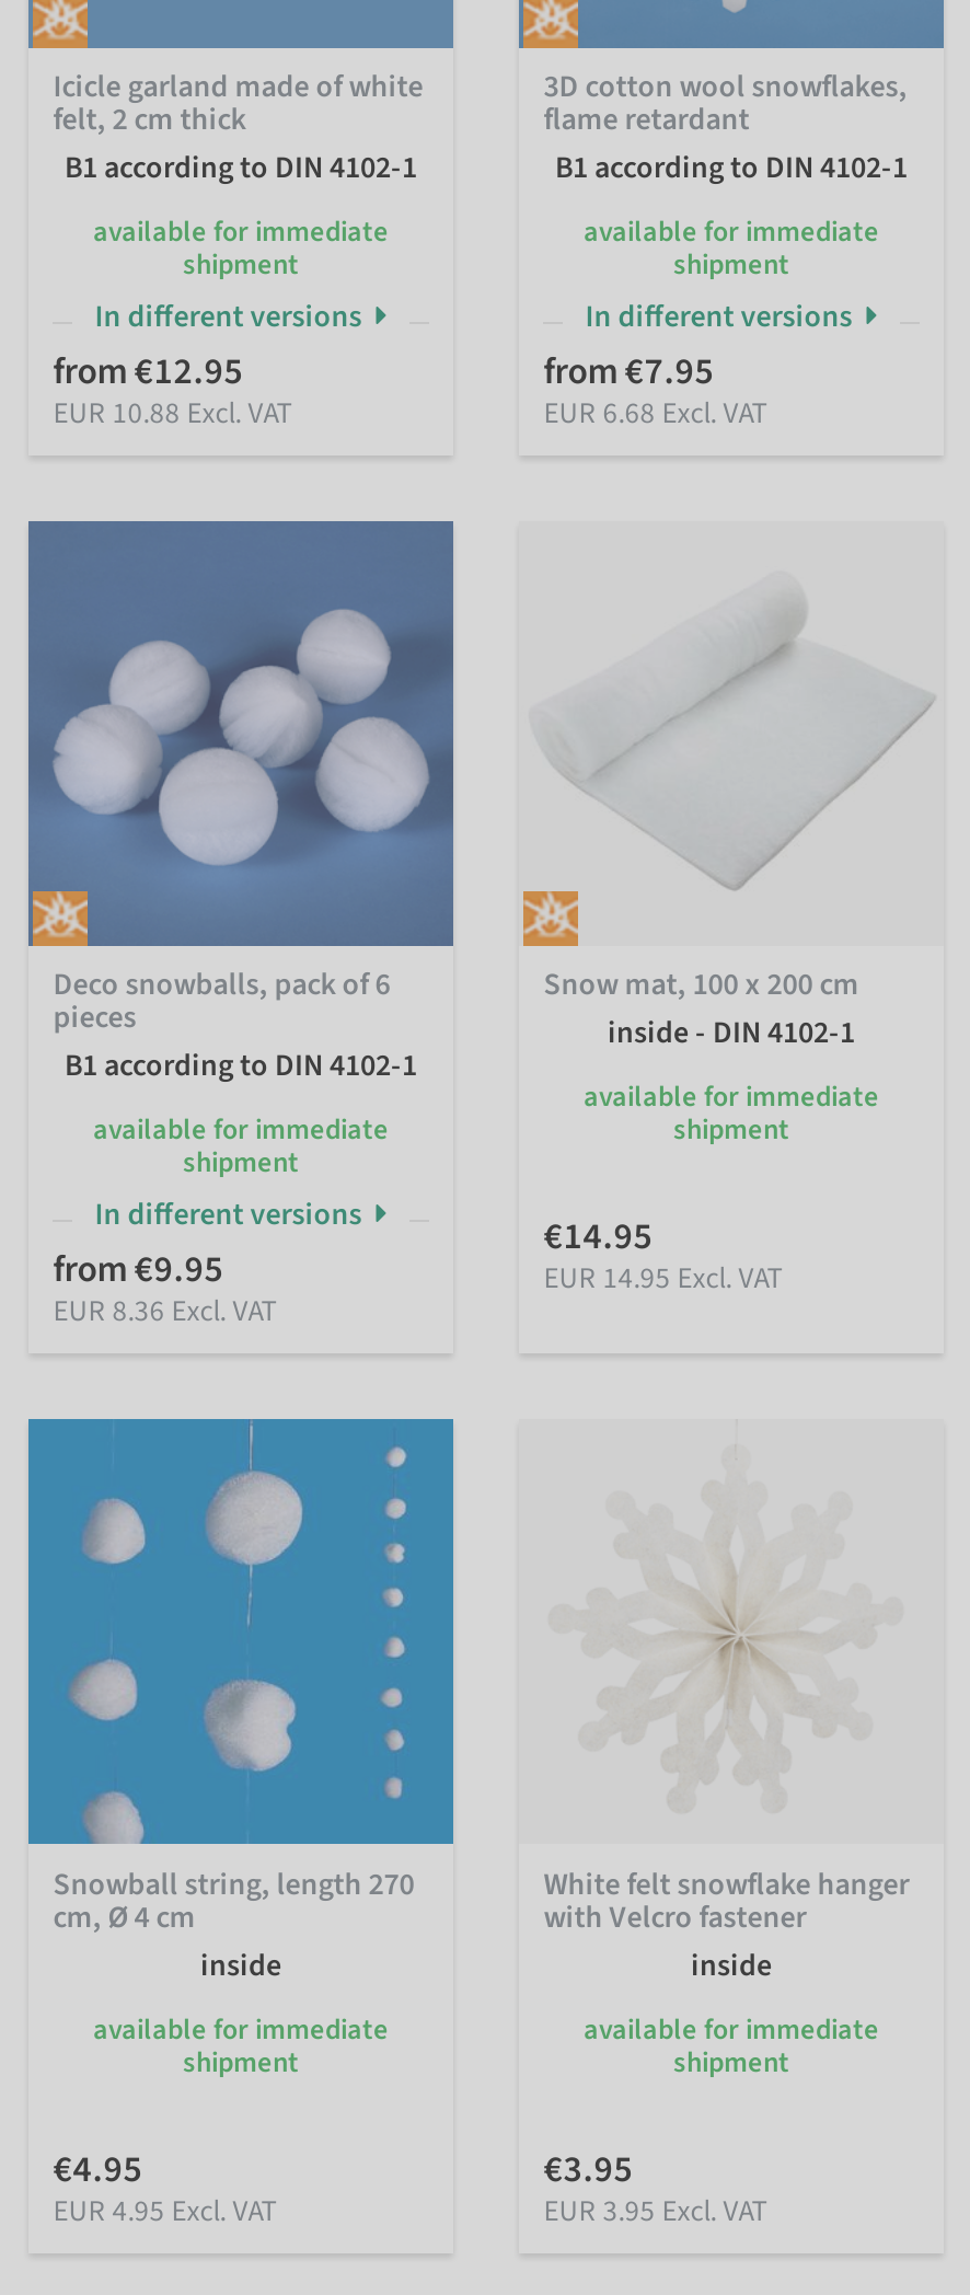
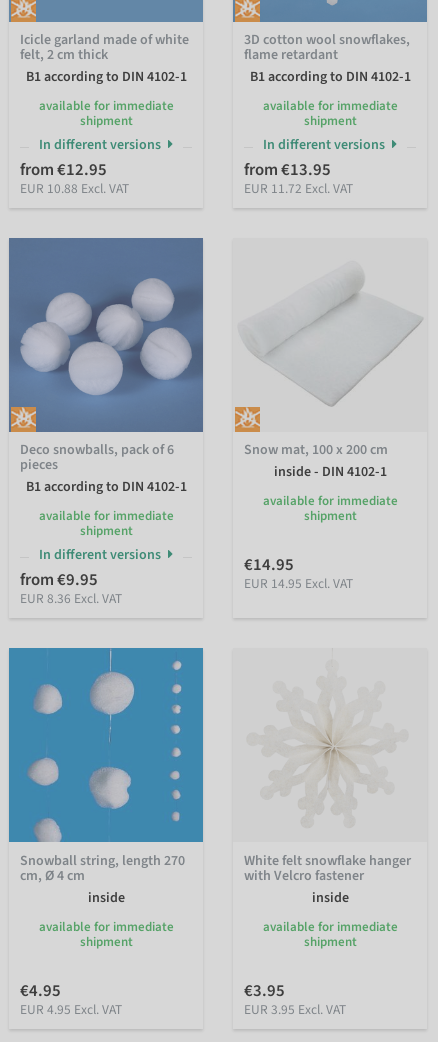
- from €7.95
+ from €13.95

- EUR 6.68 Excl. VAT
+ EUR 11.72 Excl. VAT
